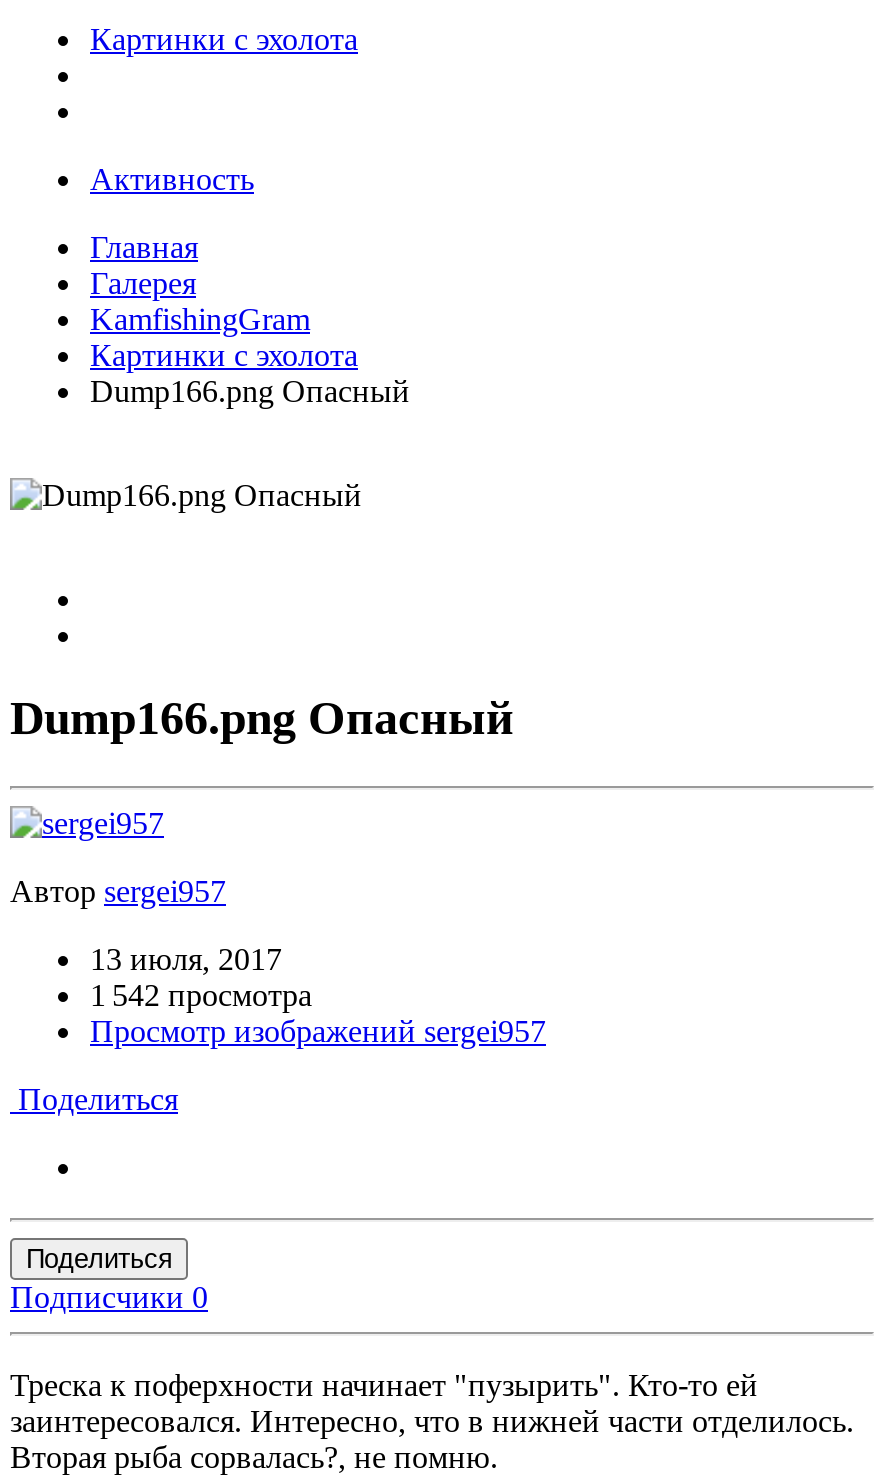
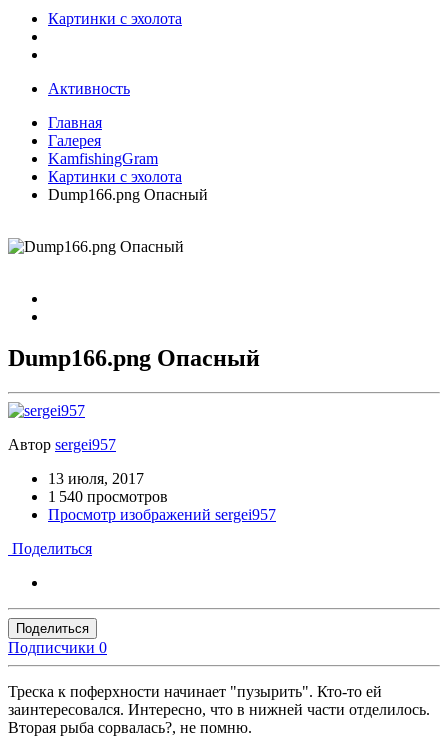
- 1 542 просмотра
+ 1 540 просмотров
